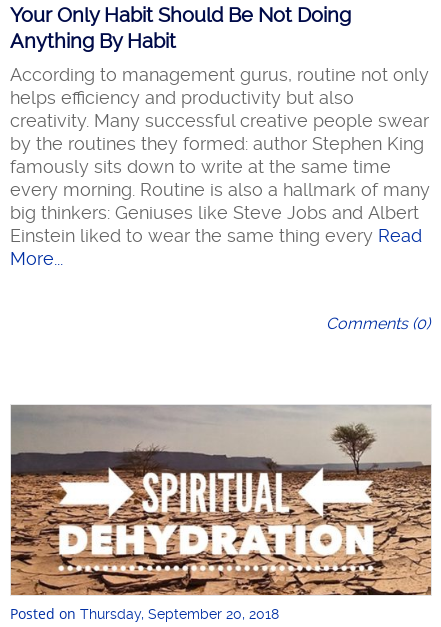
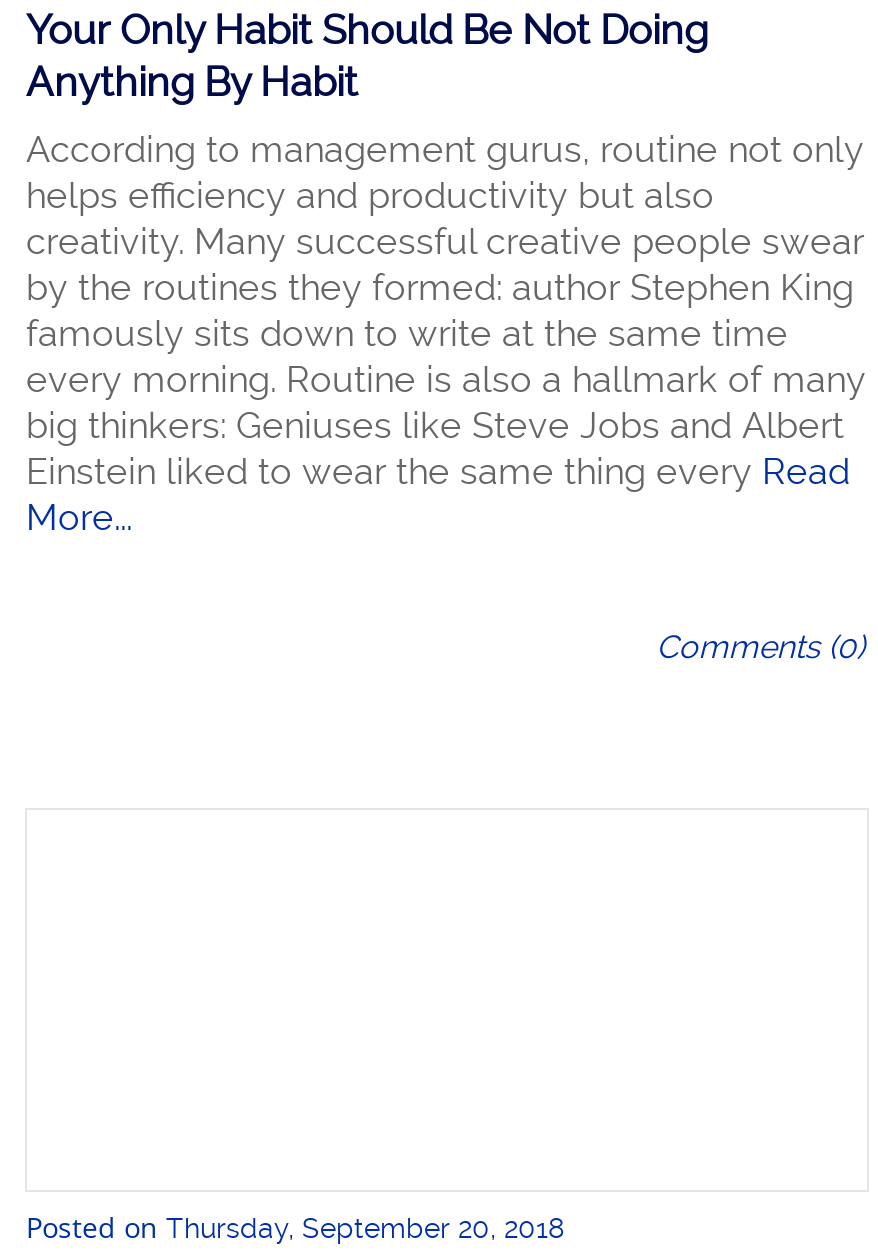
- [image]
